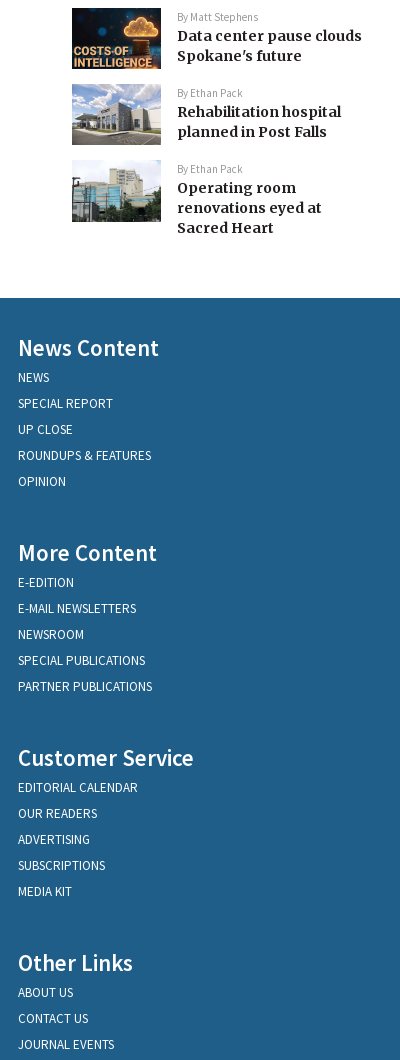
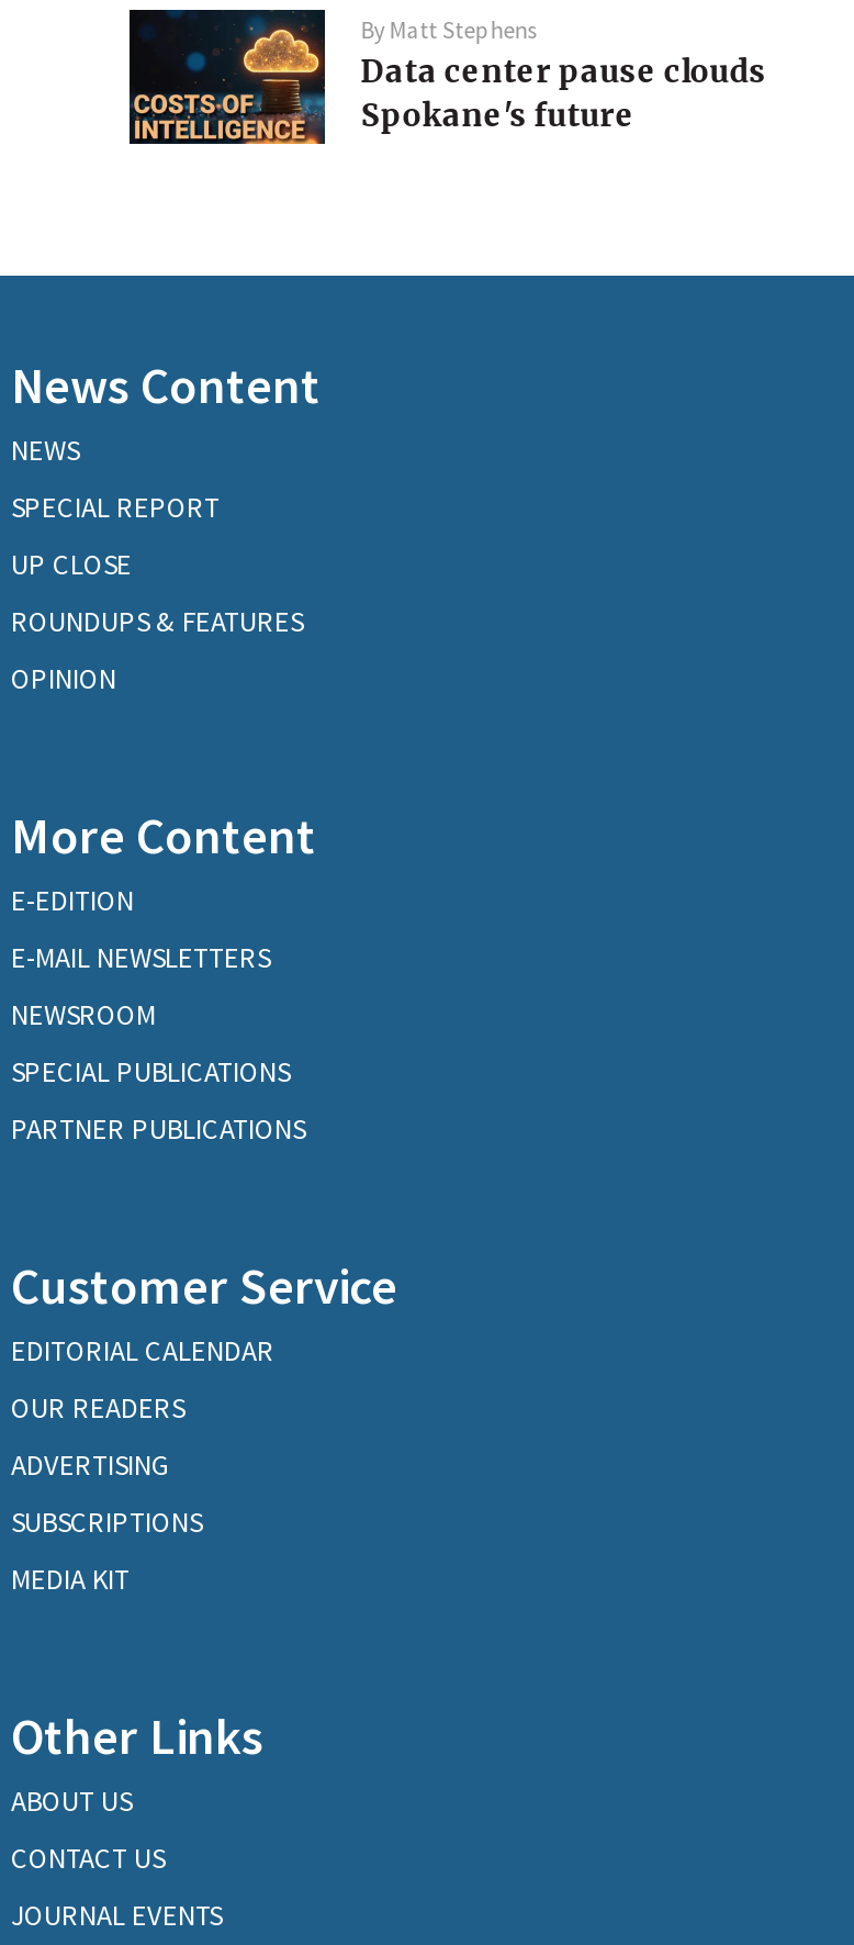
- [image]
- By Ethan Pack
- Rehabilitation hospital
- planned in Post Falls
- By Ethan Pack
- Operating room
- renovations eyed at
- Sacred Heart

- [image]
